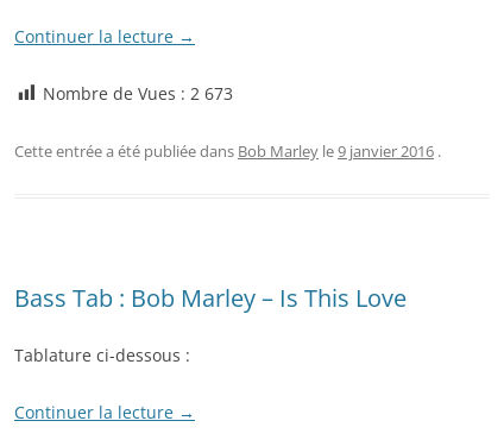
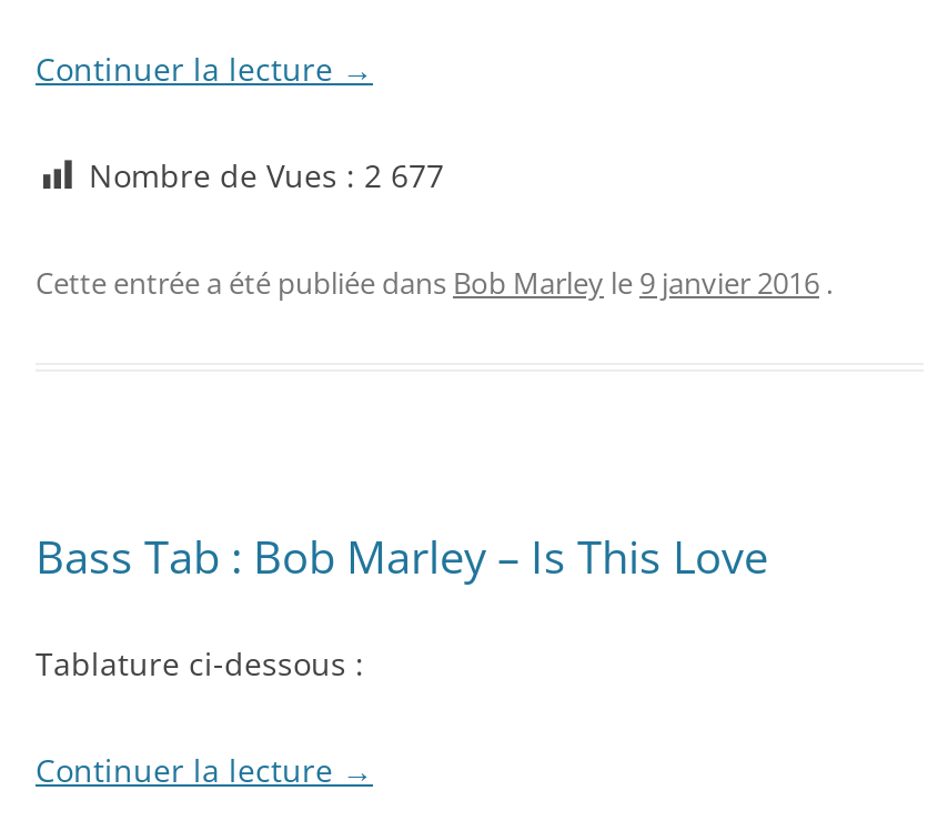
- Nombre de Vues : 2 673
+ Nombre de Vues : 2 677
